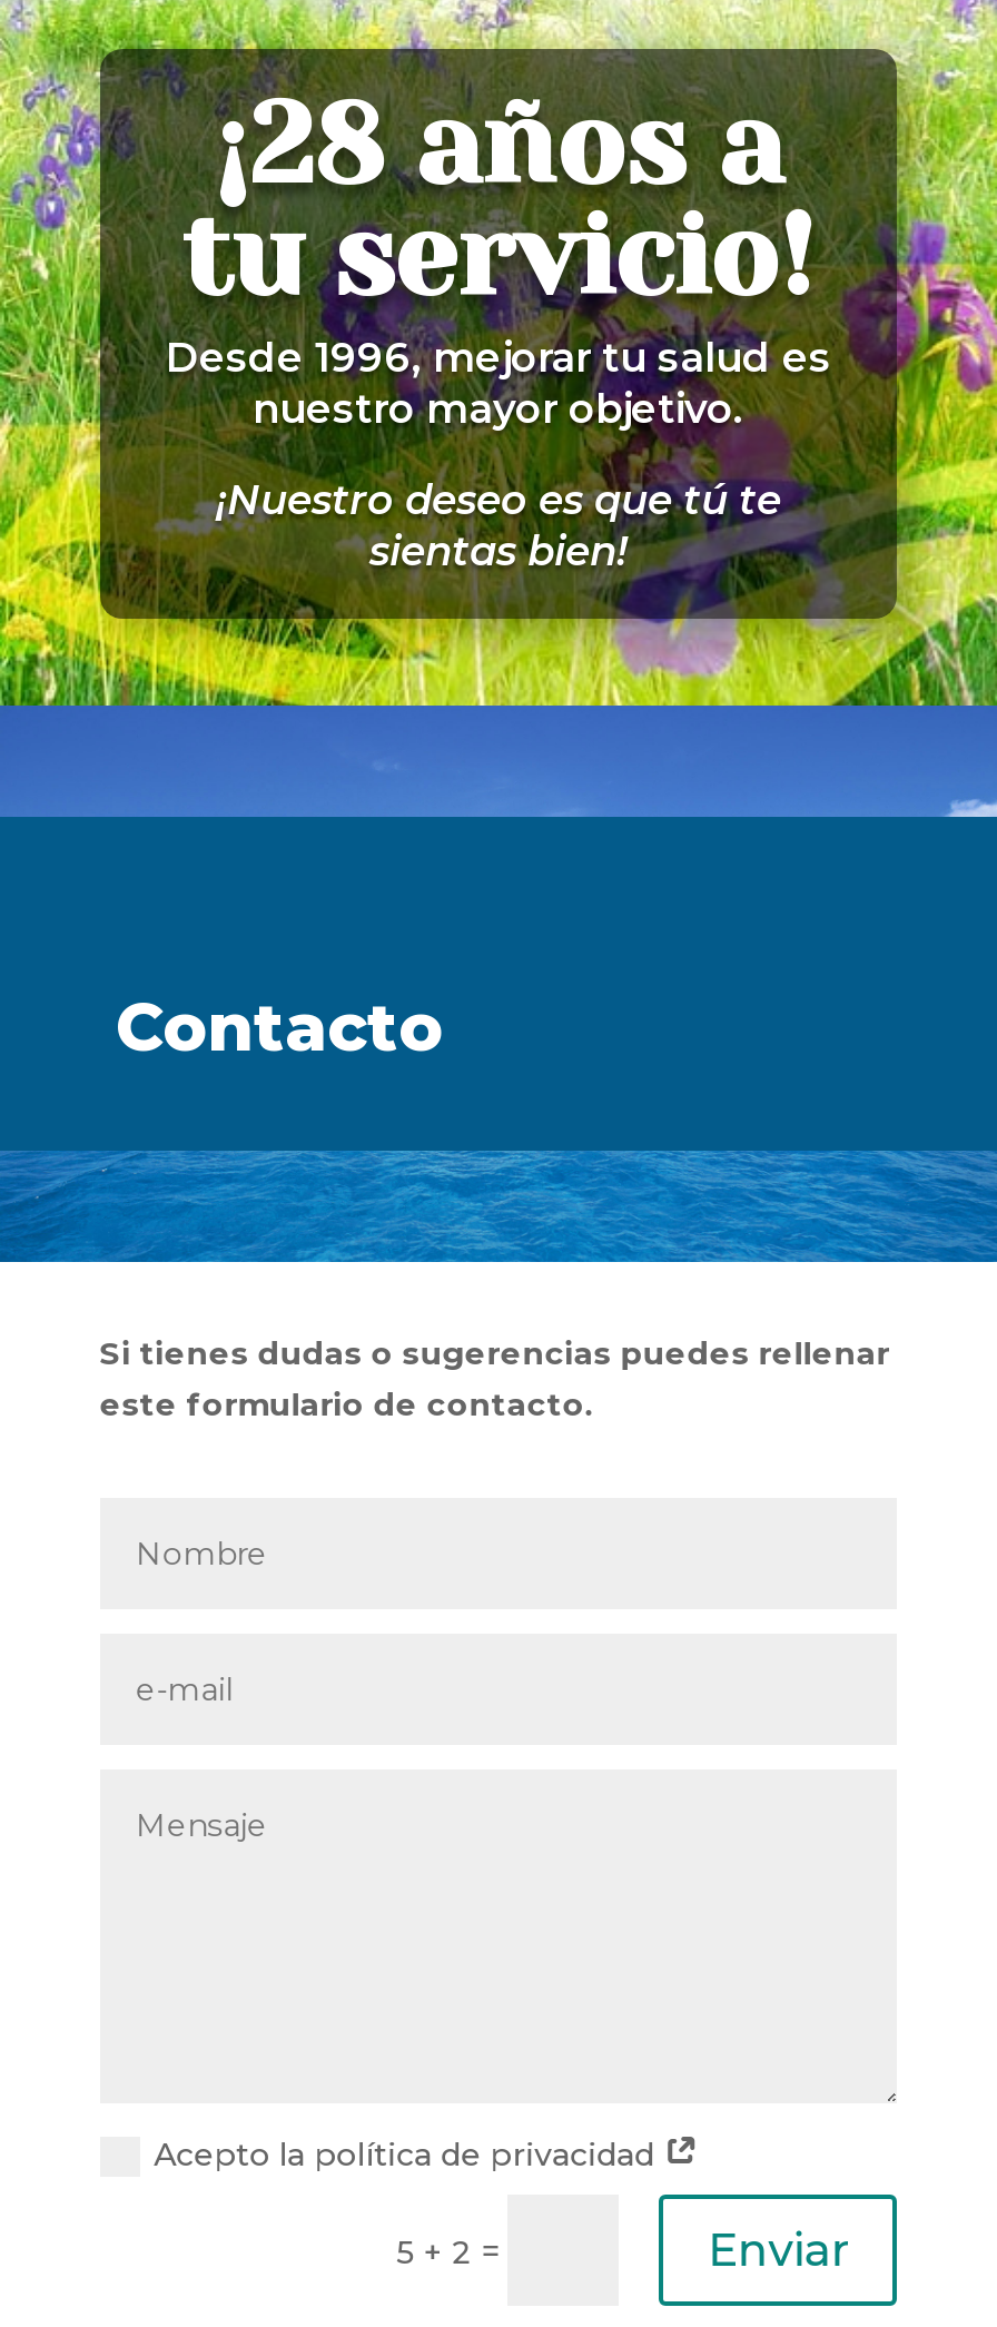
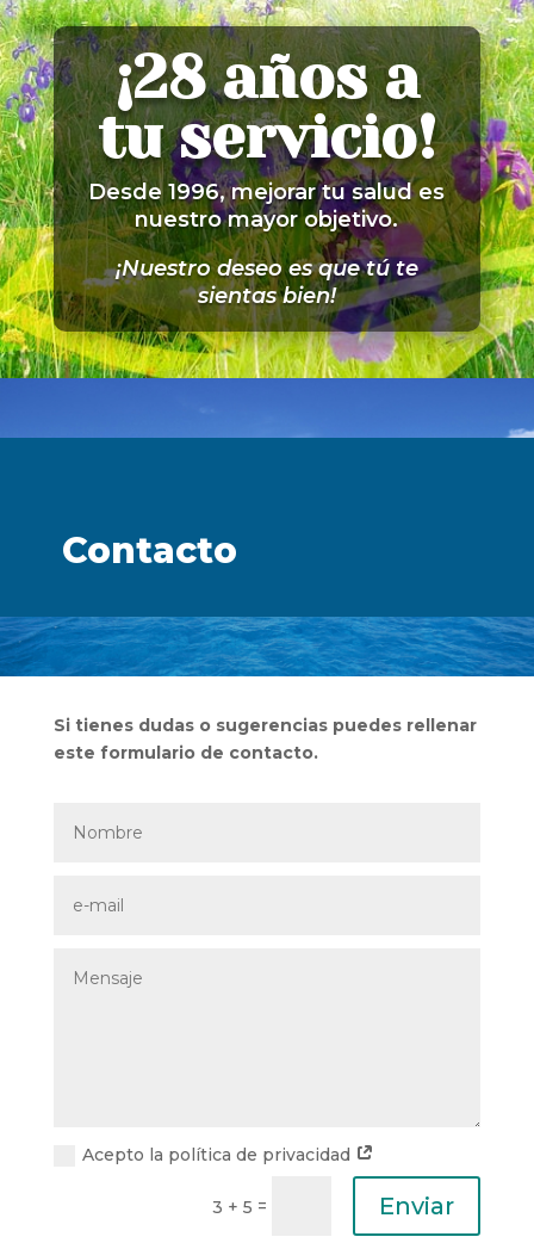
- 5 + 2 =
+ 3 + 5 =
